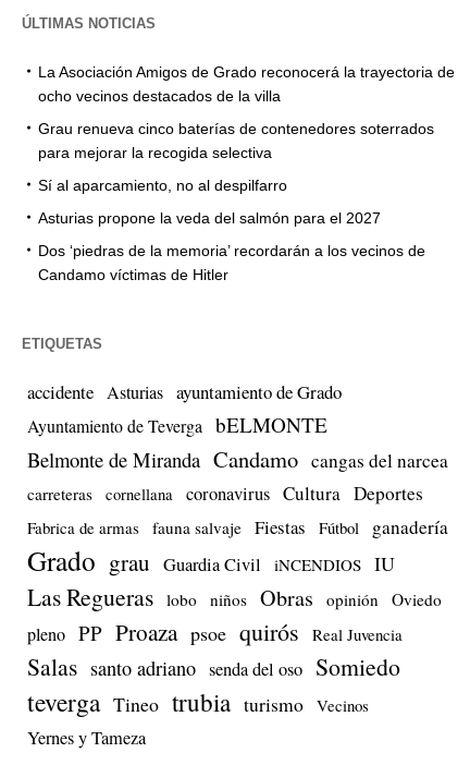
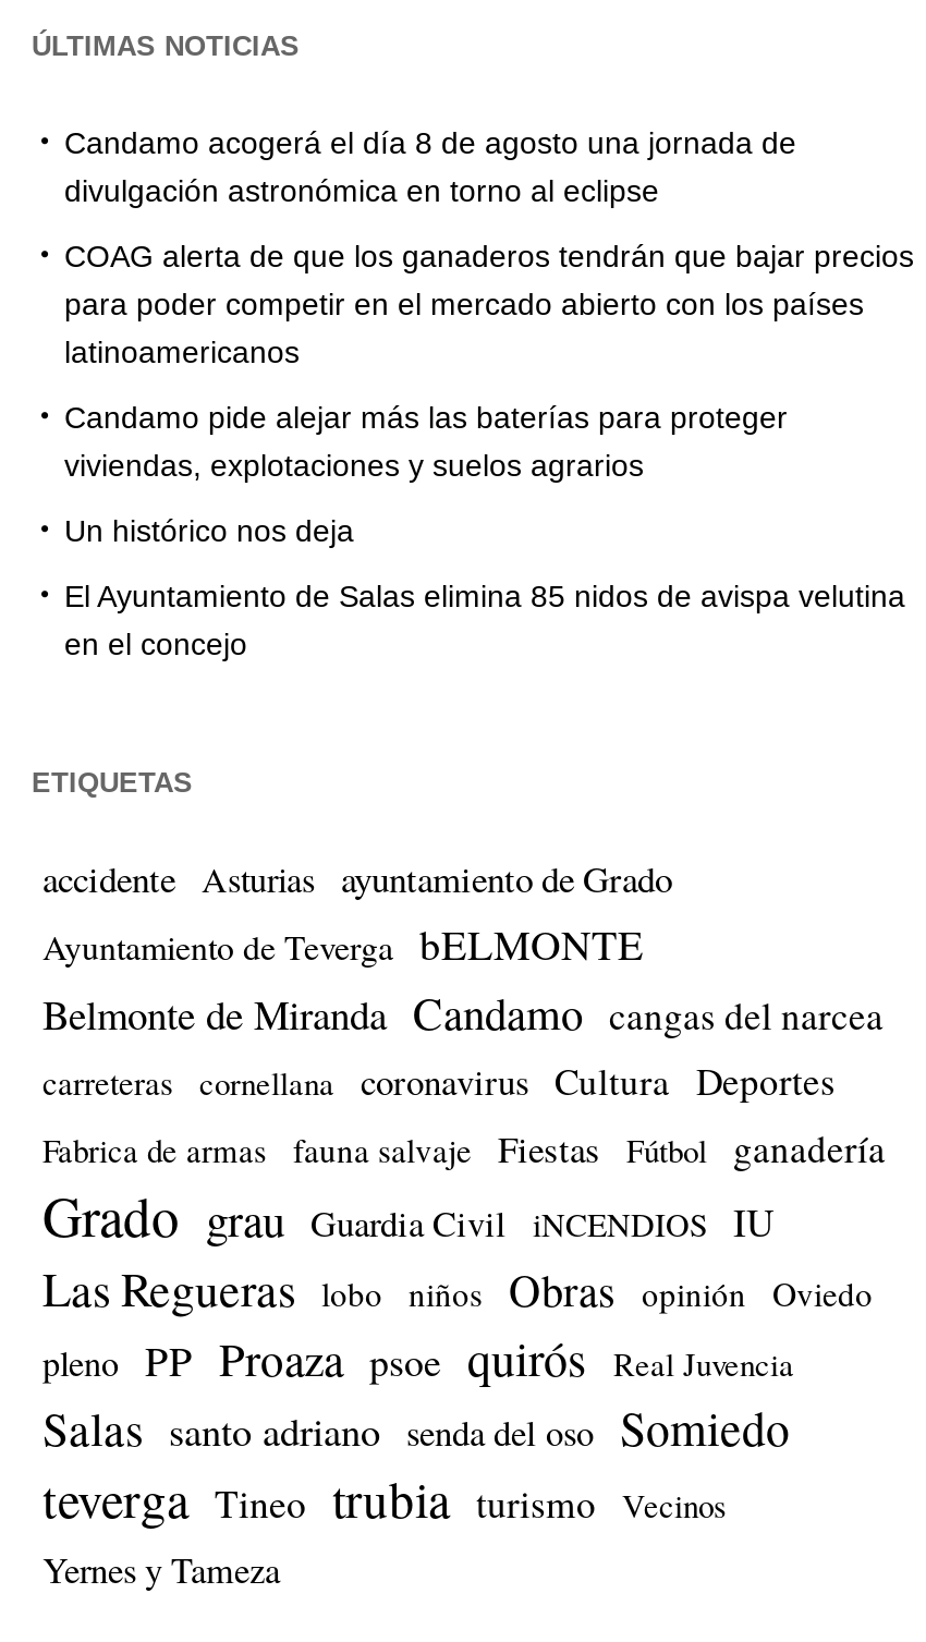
- La Asociación Amigos de Grado reconocerá la trayectoria de
- ocho vecinos destacados de la villa
+ Candamo acogerá el día 8 de agosto una jornada de
+ divulgación astronómica en torno al eclipse

- Grau renueva cinco baterías de contenedores soterrados
- para mejorar la recogida selectiva
+ COAG alerta de que los ganaderos tendrán que bajar precios
+ para poder competir en el mercado abierto con los países
+ latinoamericanos

- Sí al aparcamiento, no al despilfarro
+ Candamo pide alejar más las baterías para proteger
+ viviendas, explotaciones y suelos agrarios

- Asturias propone la veda del salmón para el 2027
+ Un histórico nos deja

- Dos ‘piedras de la memoria’ recordarán a los vecinos de
- Candamo víctimas de Hitler
+ El Ayuntamiento de Salas elimina 85 nidos de avispa velutina
+ en el concejo
